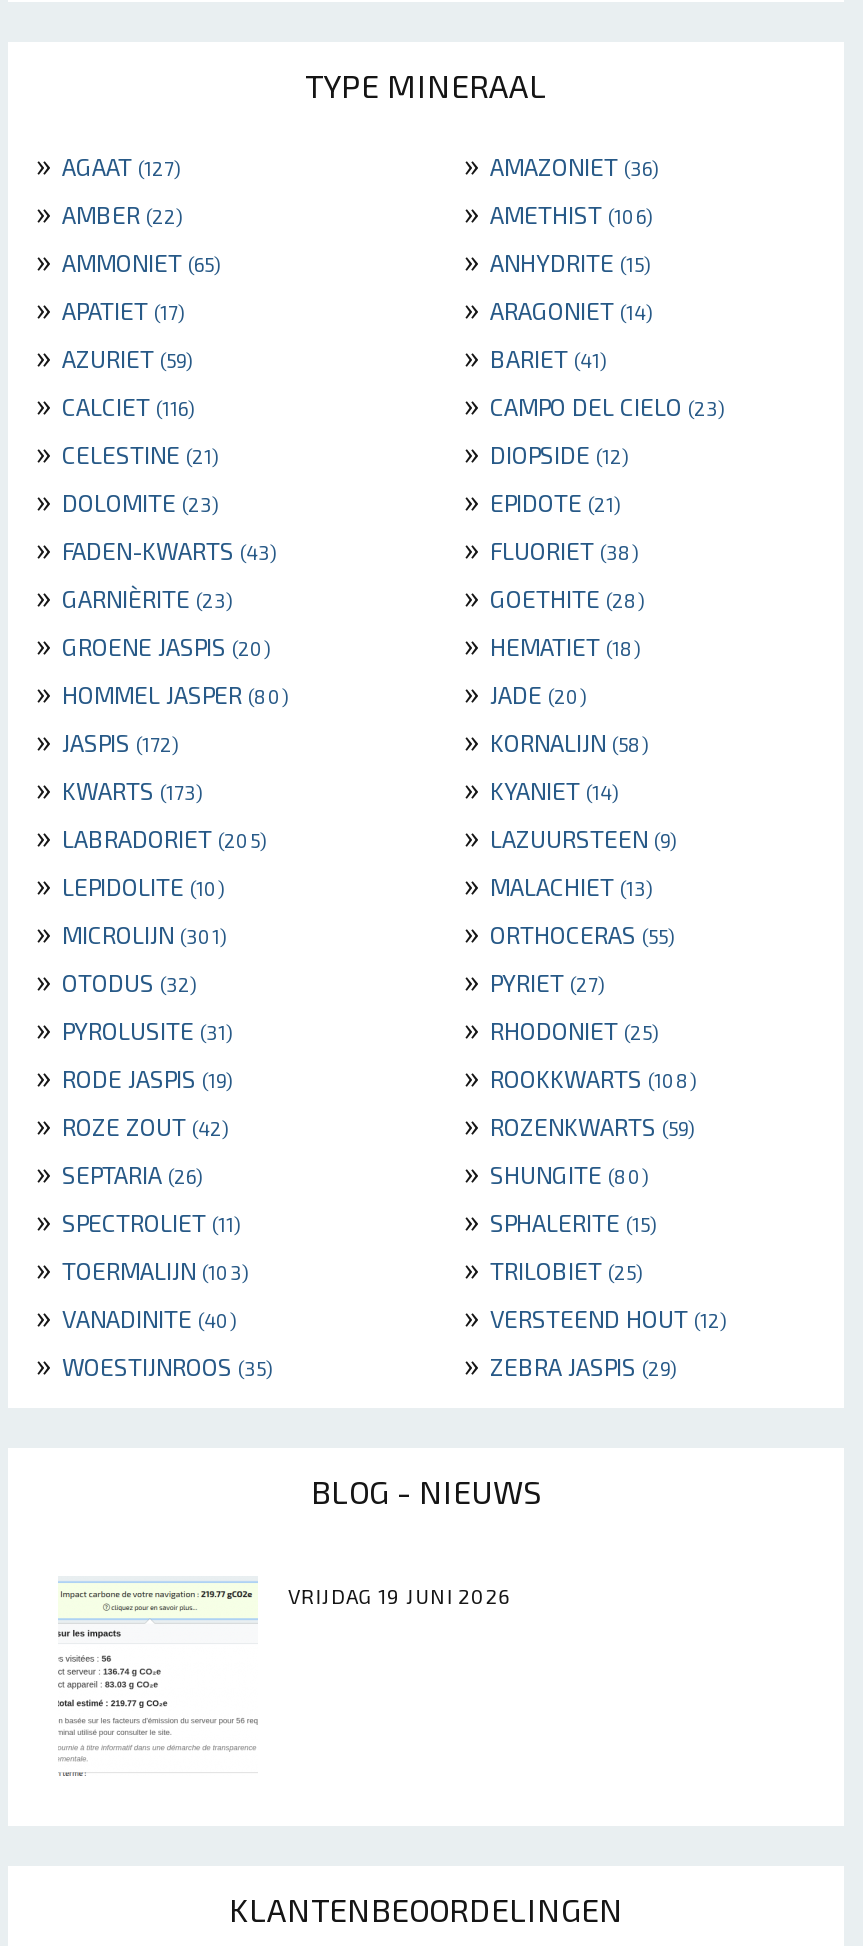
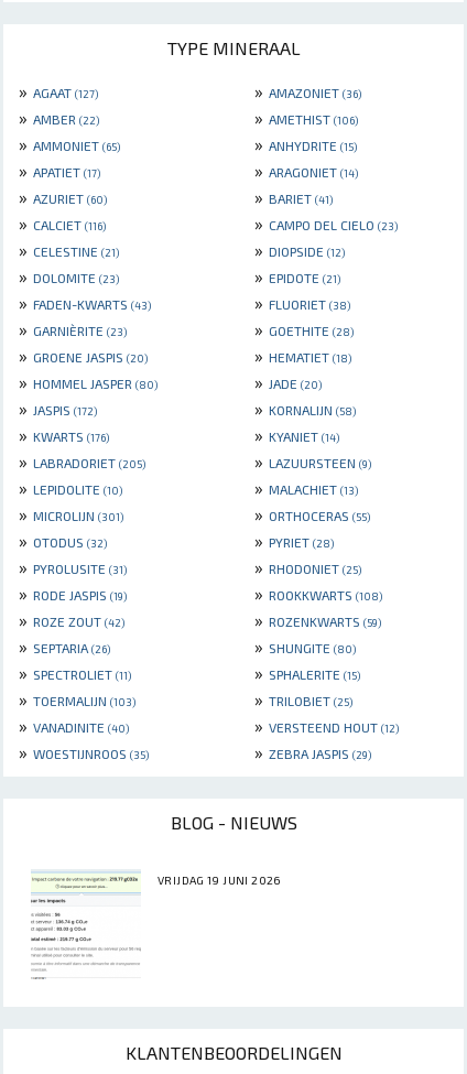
- » AZURIET (59)
+ » AZURIET (60)

- » KWARTS (173)
+ » KWARTS (176)

- » PYRIET (27)
+ » PYRIET (28)
